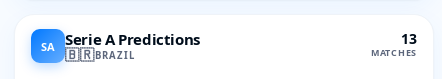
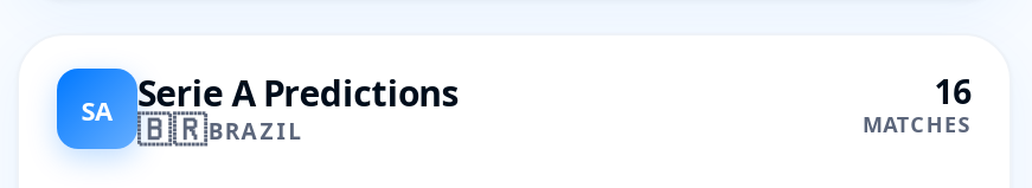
- 13
+ 16
